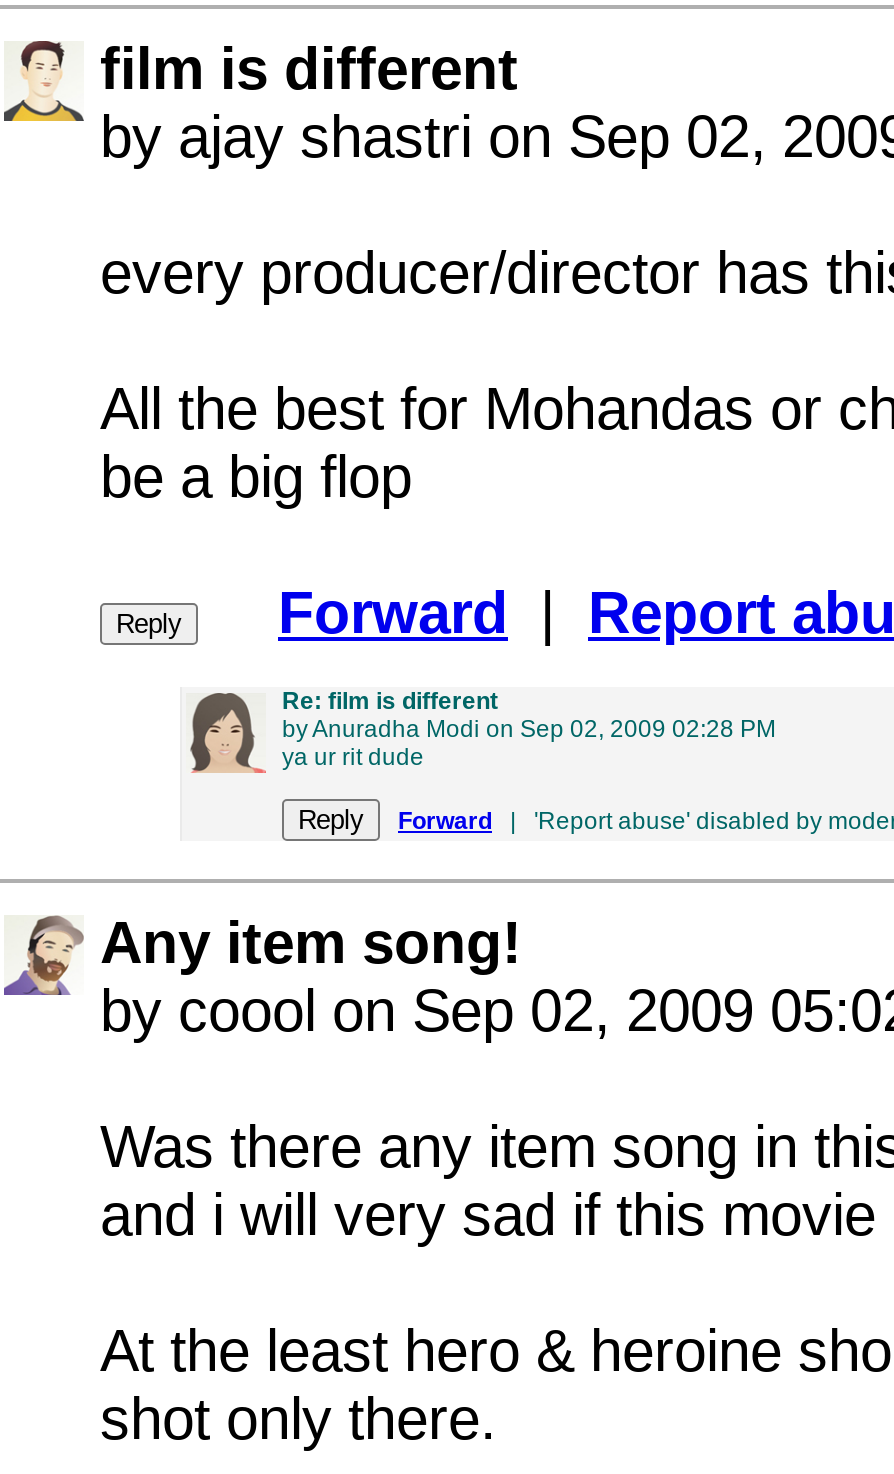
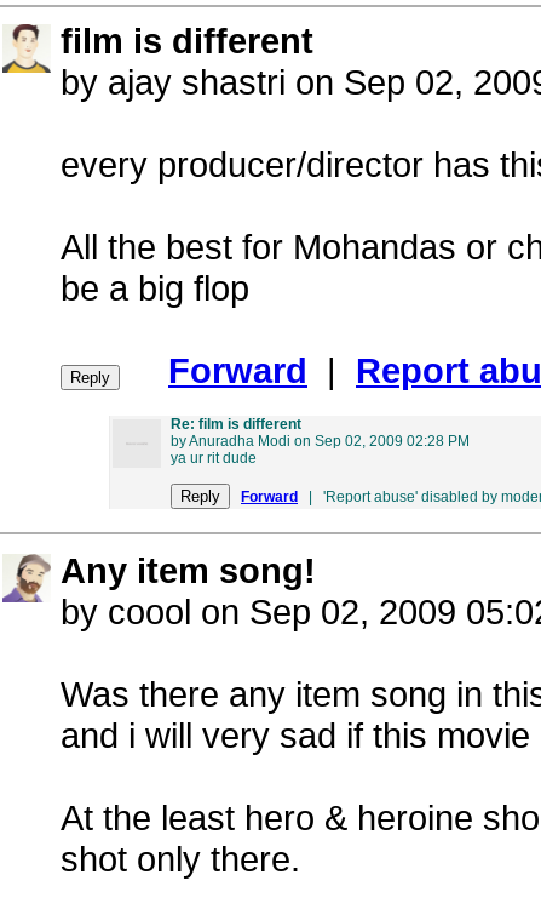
- [image]
